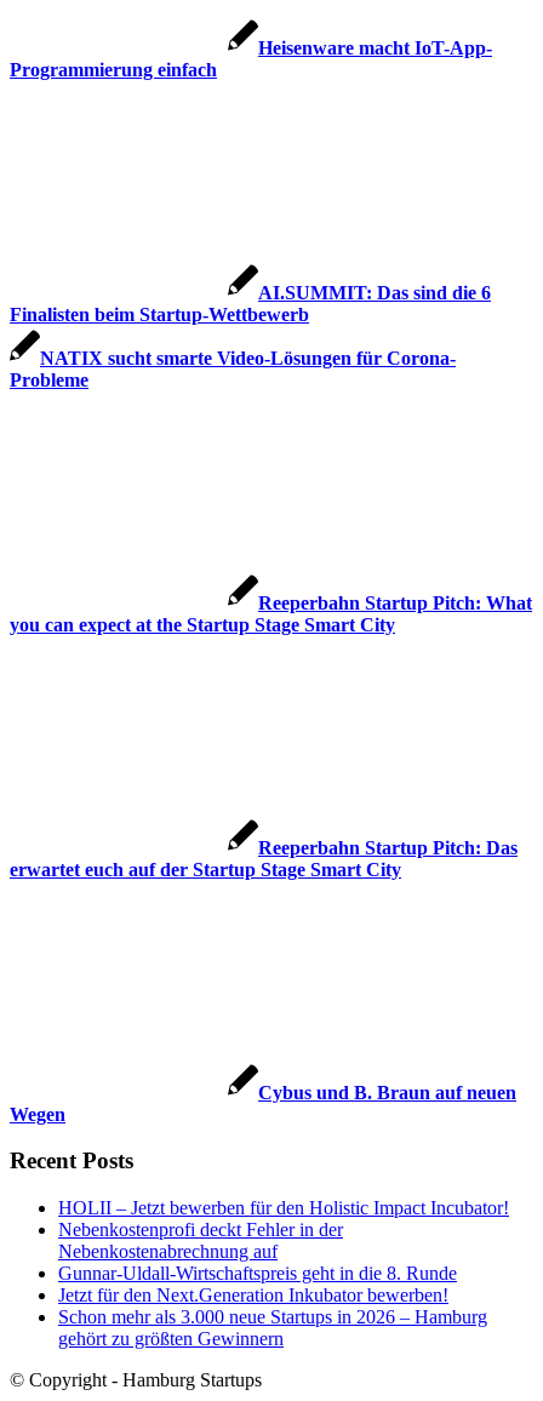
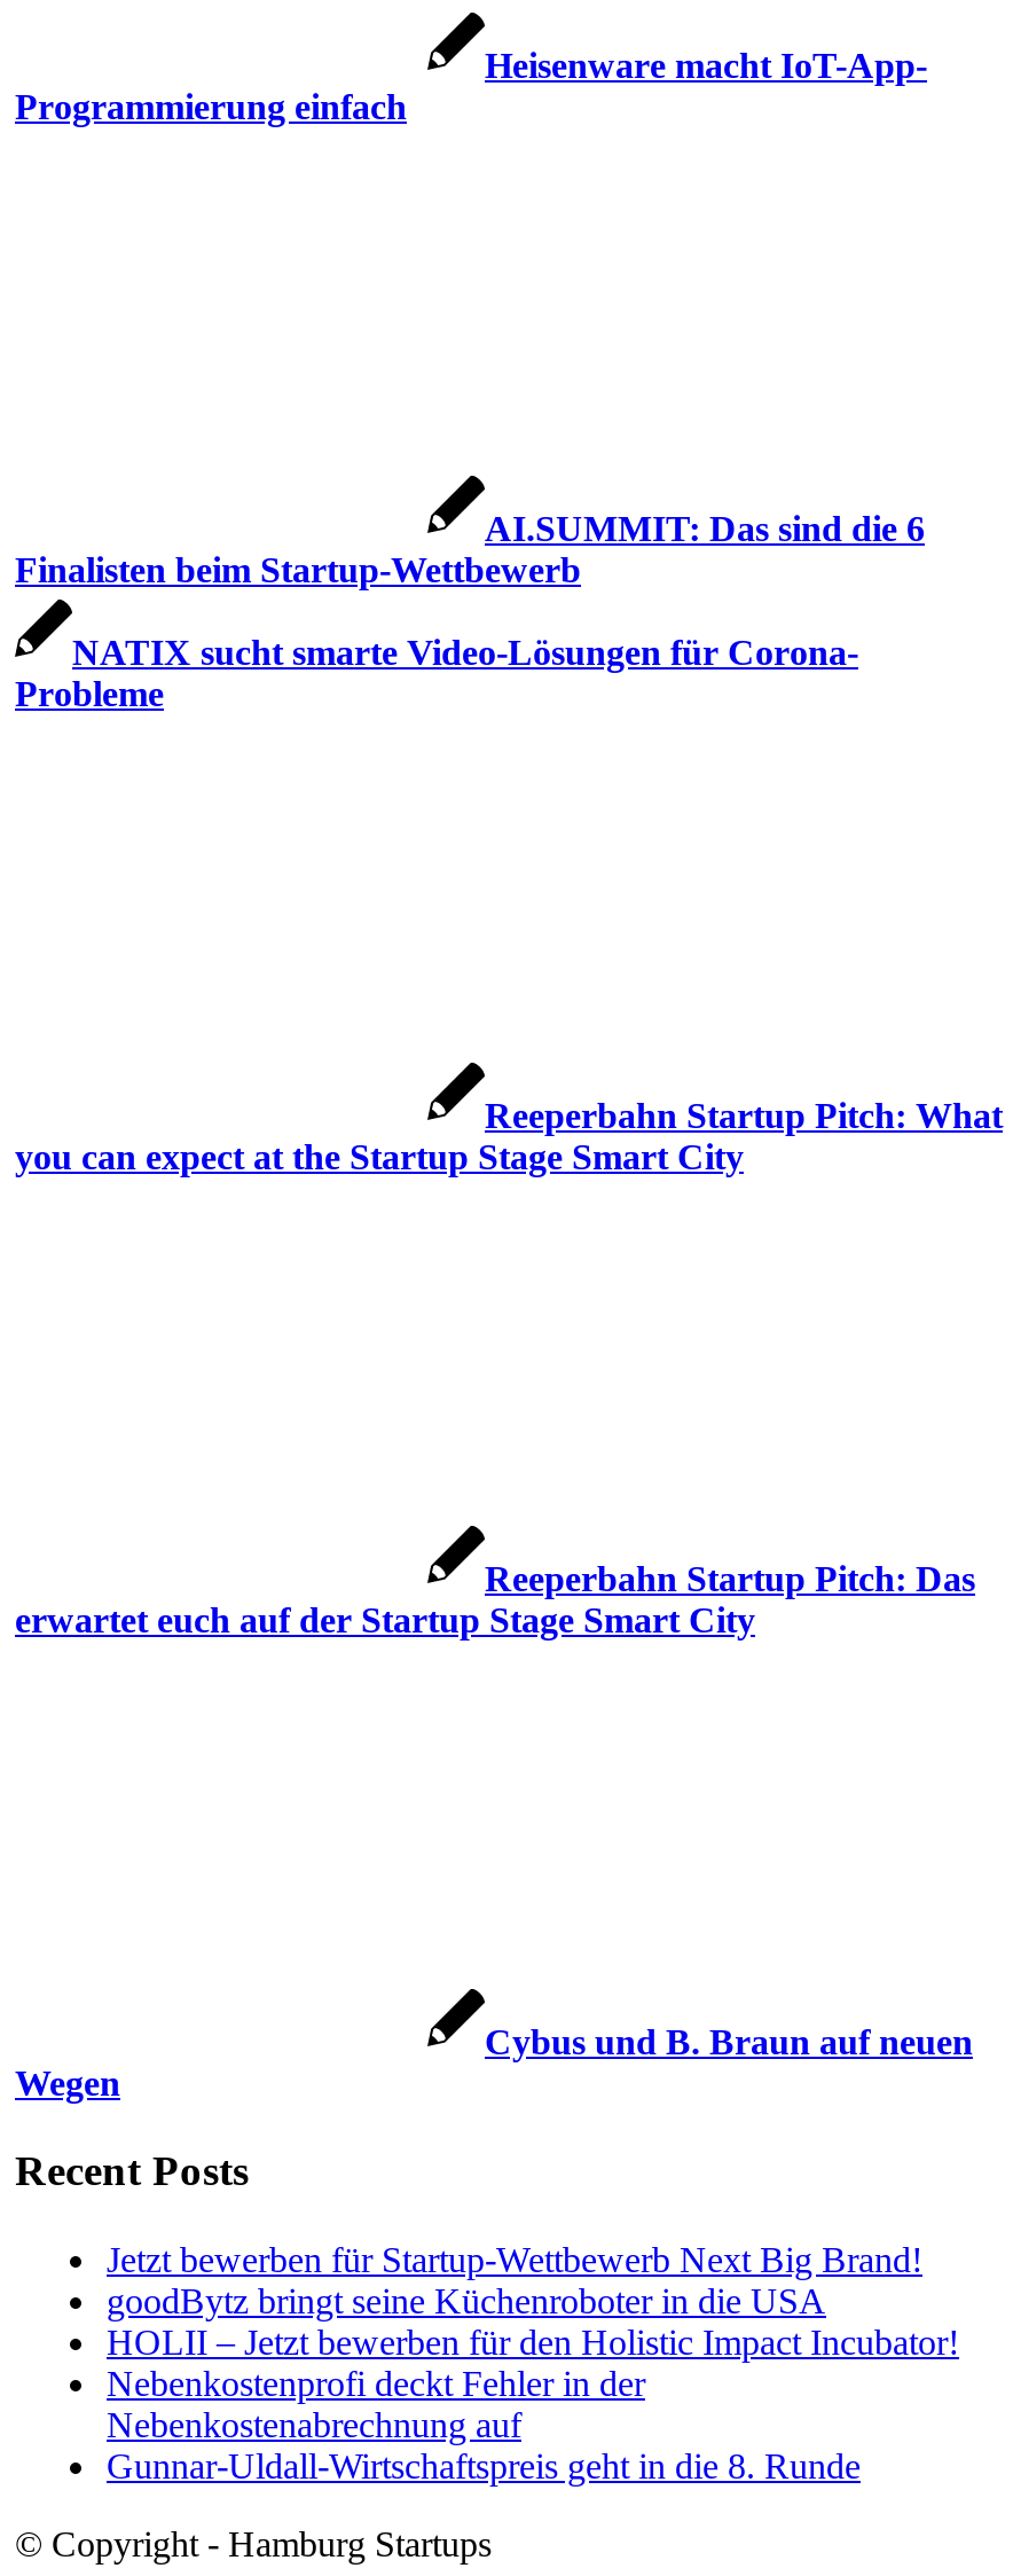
+ Jetzt bewerben für Startup-Wettbewerb Next Big Brand!
+ goodBytz bringt seine Küchenroboter in die USA

moved down: HOLII – Jetzt bewerben für den Holistic Impact Incubator! | Nebenkostenprofi deckt Fehler in der | Nebenkostenabrechnung auf | Gunnar-Uldall-Wirtschaftspreis geht in die 8. Runde

- Jetzt für den Next.Generation Inkubator bewerben!
- Schon mehr als 3.000 neue Startups in 2026 – Hamburg
- gehört zu größten Gewinnern
